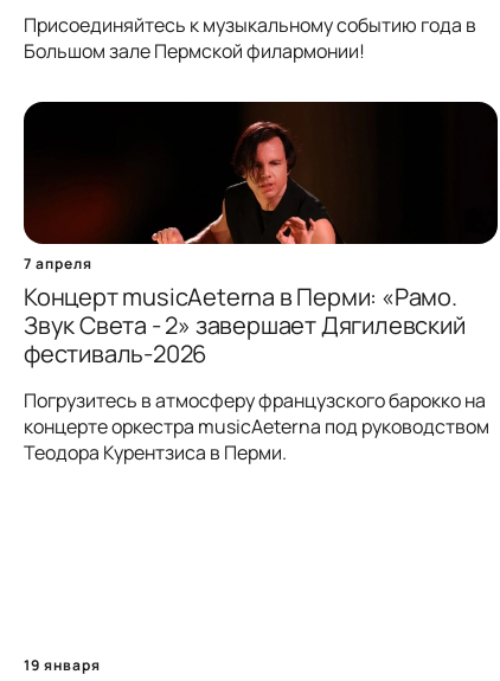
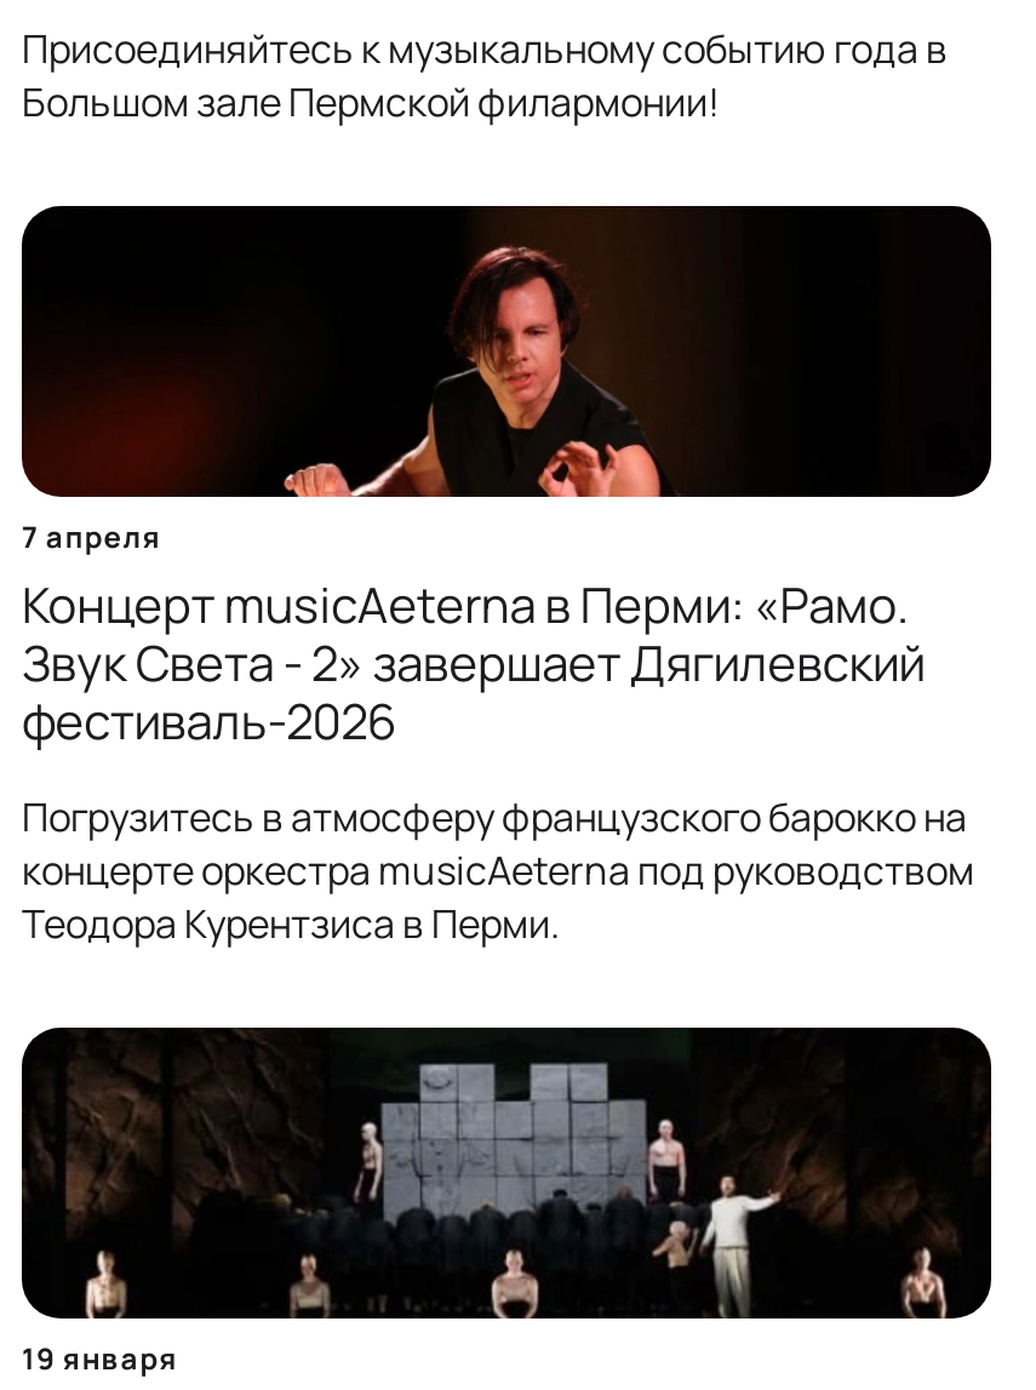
+ [image]
